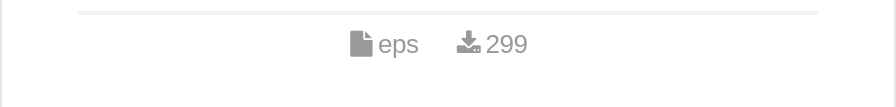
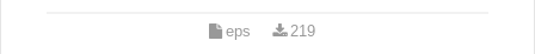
- 299
+ 219
